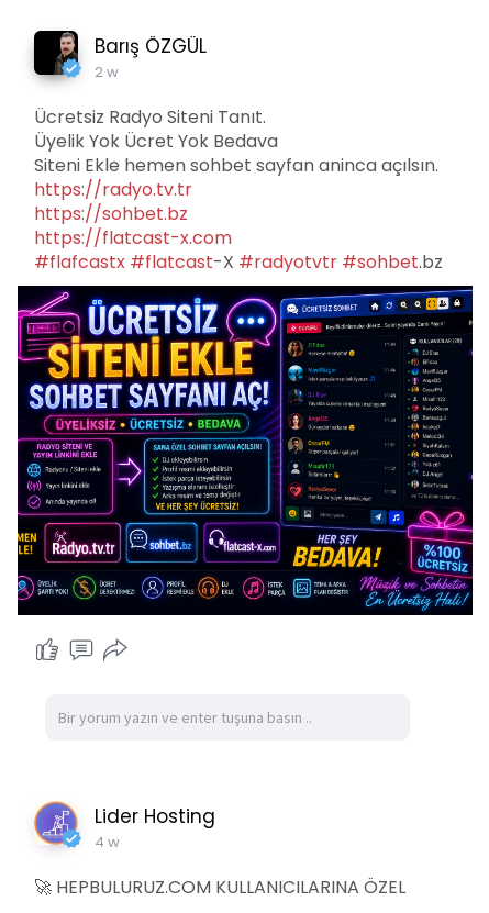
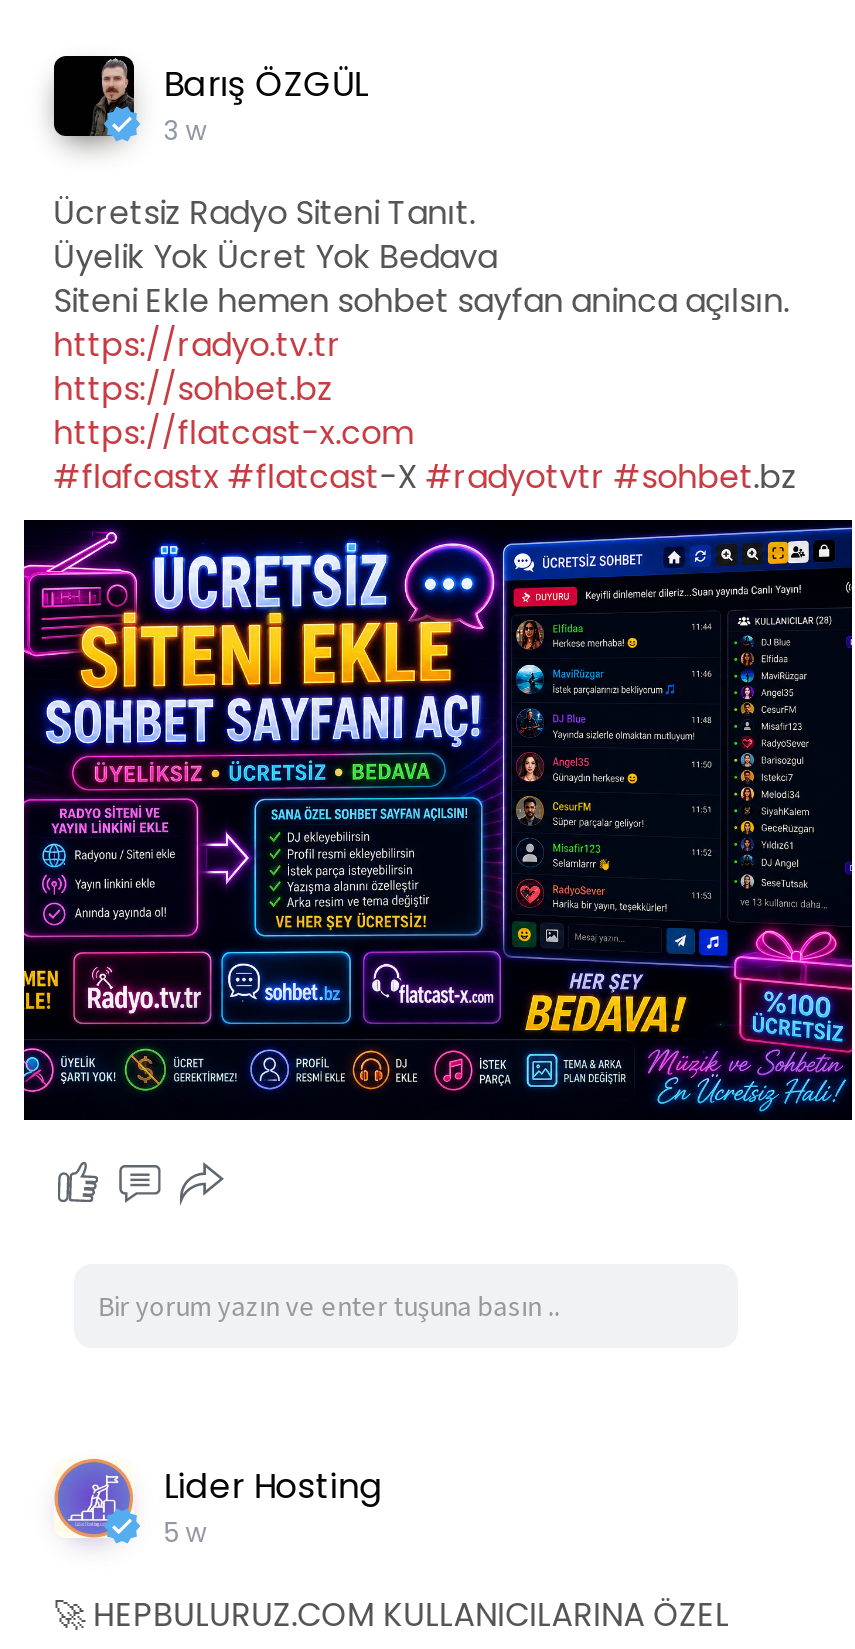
- 2 w
+ 3 w

- 4 w
+ 5 w
